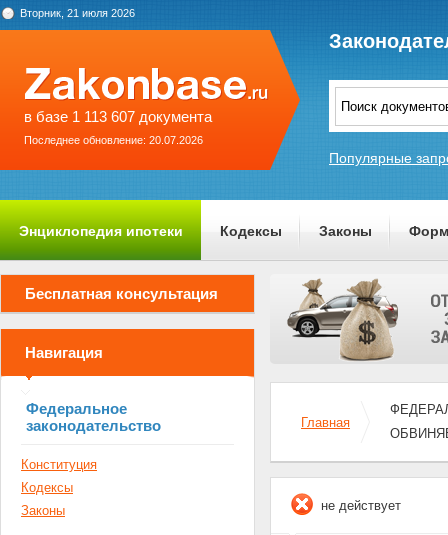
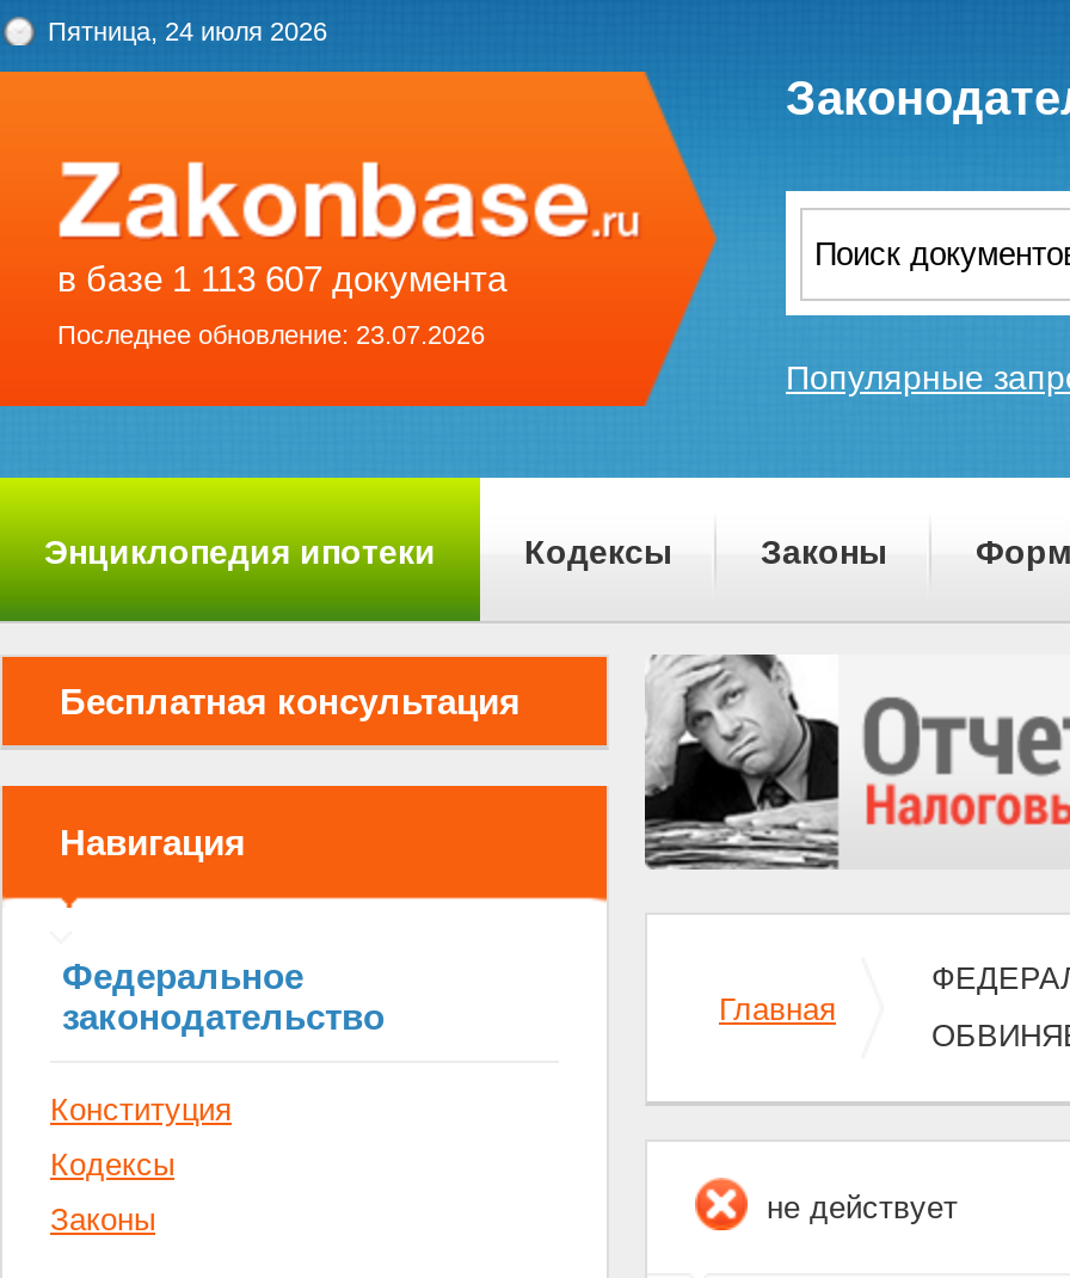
- Вторник, 21 июля 2026
+ Пятница, 24 июля 2026

- Последнее обновление: 20.07.2026
+ Последнее обновление: 23.07.2026

- [image]
+ [image]
